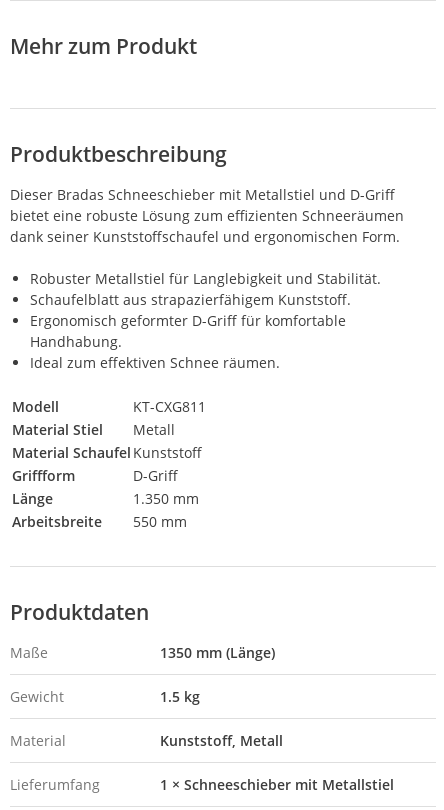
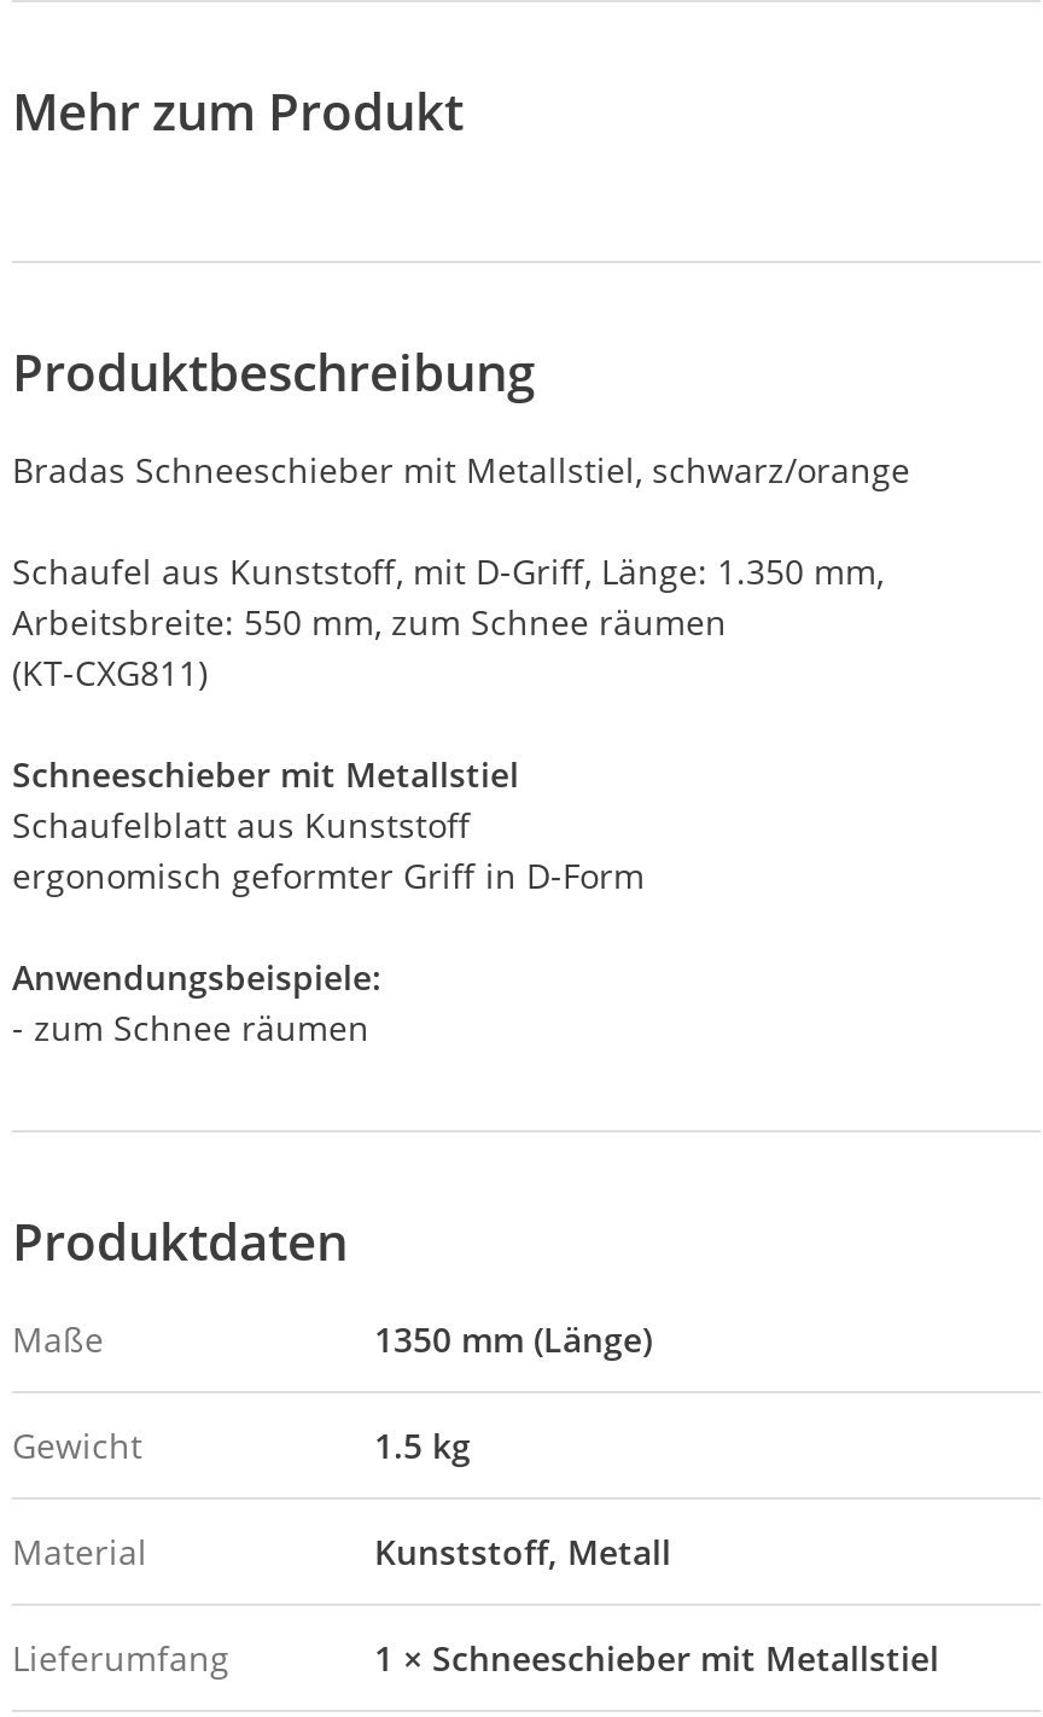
- Dieser Bradas Schneeschieber mit Metallstiel und D-Griff
- bietet eine robuste Lösung zum effizienten Schneeräumen
- dank seiner Kunststoffschaufel und ergonomischen Form.
- Robuster Metallstiel für Langlebigkeit und Stabilität.
- Schaufelblatt aus strapazierfähigem Kunststoff.
- Ergonomisch geformter D-Griff für komfortable
- Handhabung.
- Ideal zum effektiven Schnee räumen.
- Modell
- KT-CXG811
- Material Stiel
- Metall
- Material Schaufel Kunststoff
- Griffform
- D-Griff
- Länge
- 1.350 mm
- Arbeitsbreite
- 550 mm
+ Bradas Schneeschieber mit Metallstiel, schwarz/orange
+ Schaufel aus Kunststoff, mit D-Griff, Länge: 1.350 mm,
+ Arbeitsbreite: 550 mm, zum Schnee räumen
+ (KT-CXG811)
+ Schneeschieber mit Metallstiel
+ Schaufelblatt aus Kunststoff
+ ergonomisch geformter Griff in D-Form
+ Anwendungsbeispiele:
+ - zum Schnee räumen
